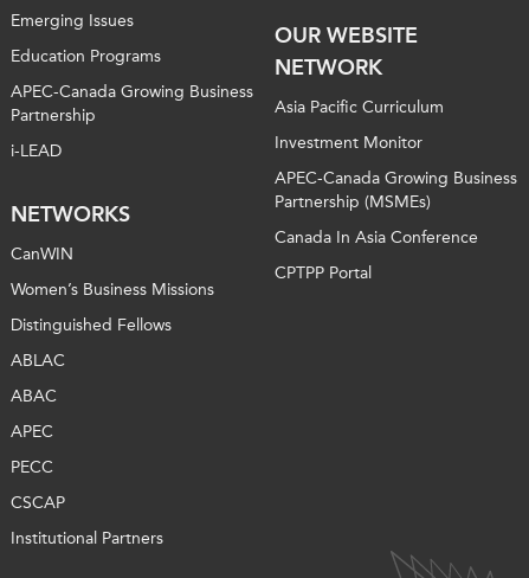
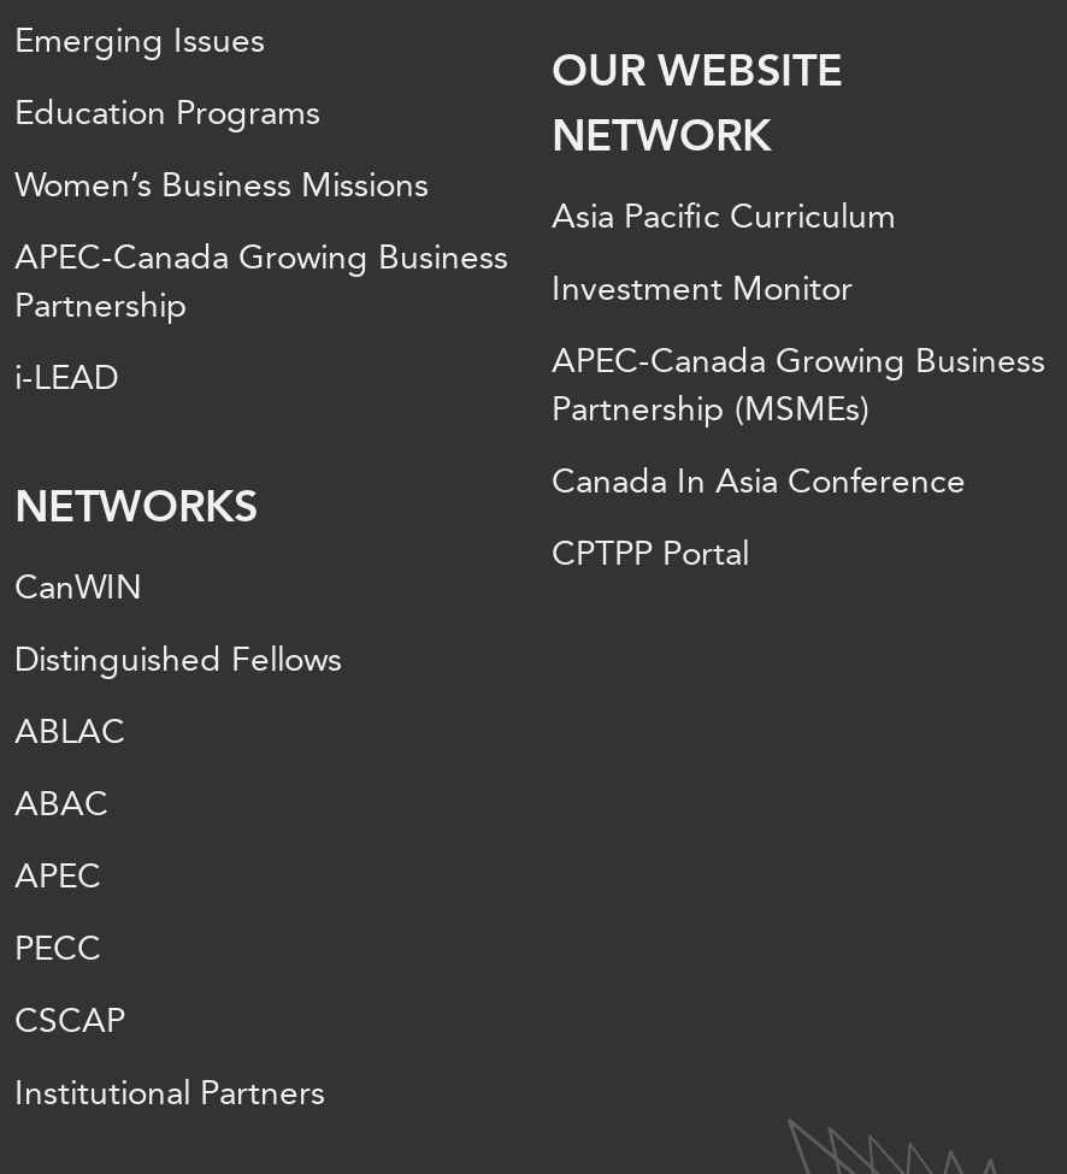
moved down: APEC-Canada Growing Business | Partnership | i-LEAD | NETWORKS | CanWIN

moved up: Women’s Business Missions
